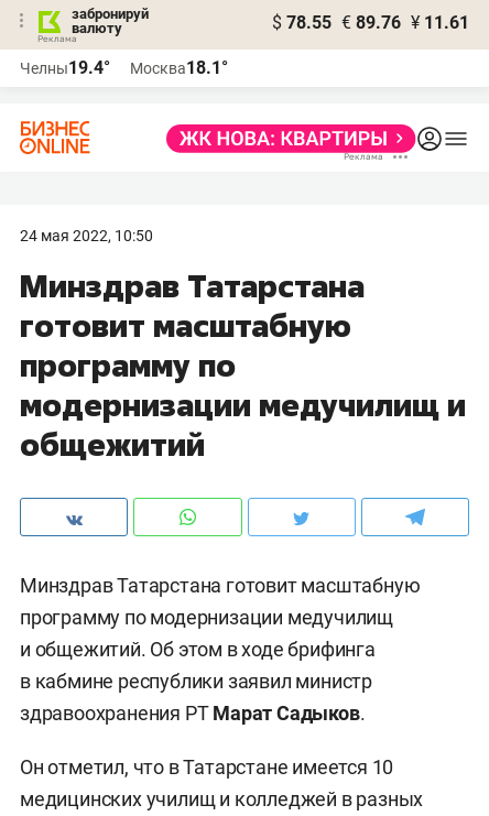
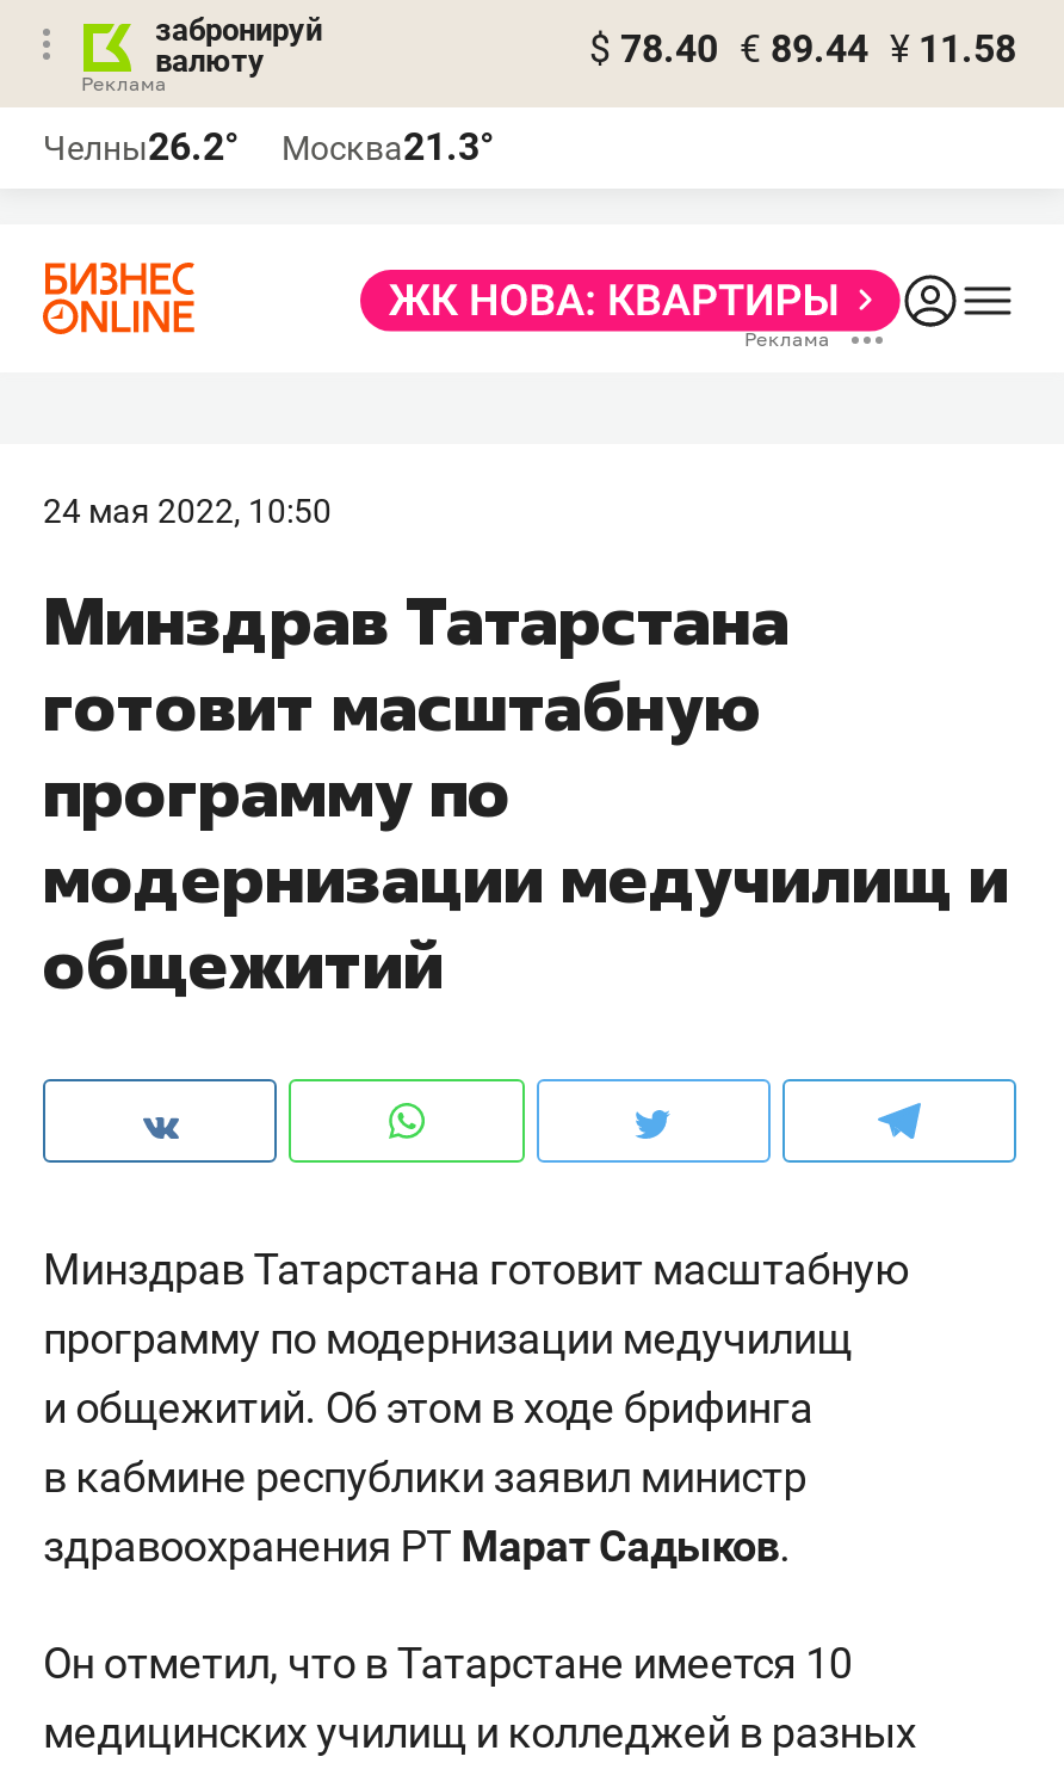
- $ 78.55 € 89.76 ¥ 11.61
+ $ 78.40 € 89.44 ¥ 11.58

- Челны19.4°
+ Челны26.2°

- Москва18.1°
+ Москва21.3°
